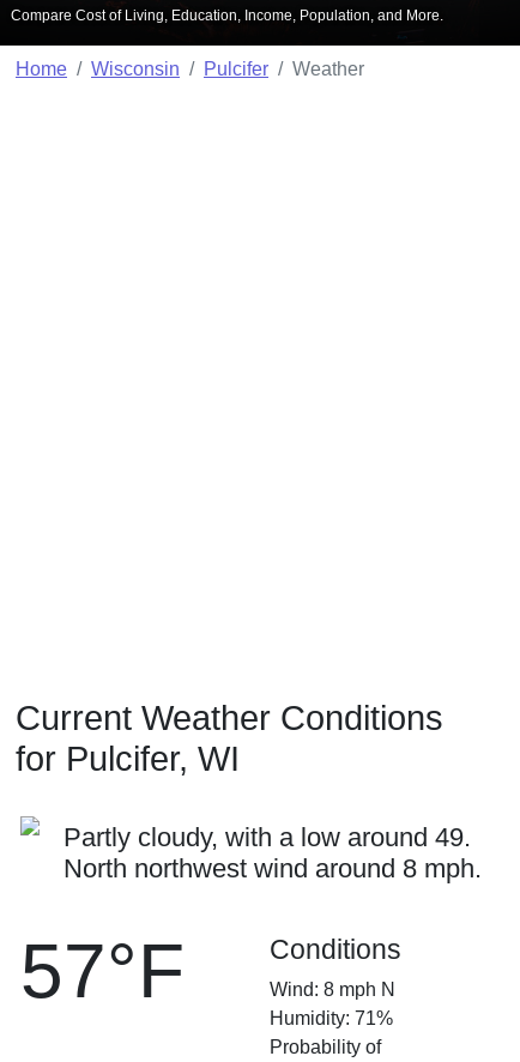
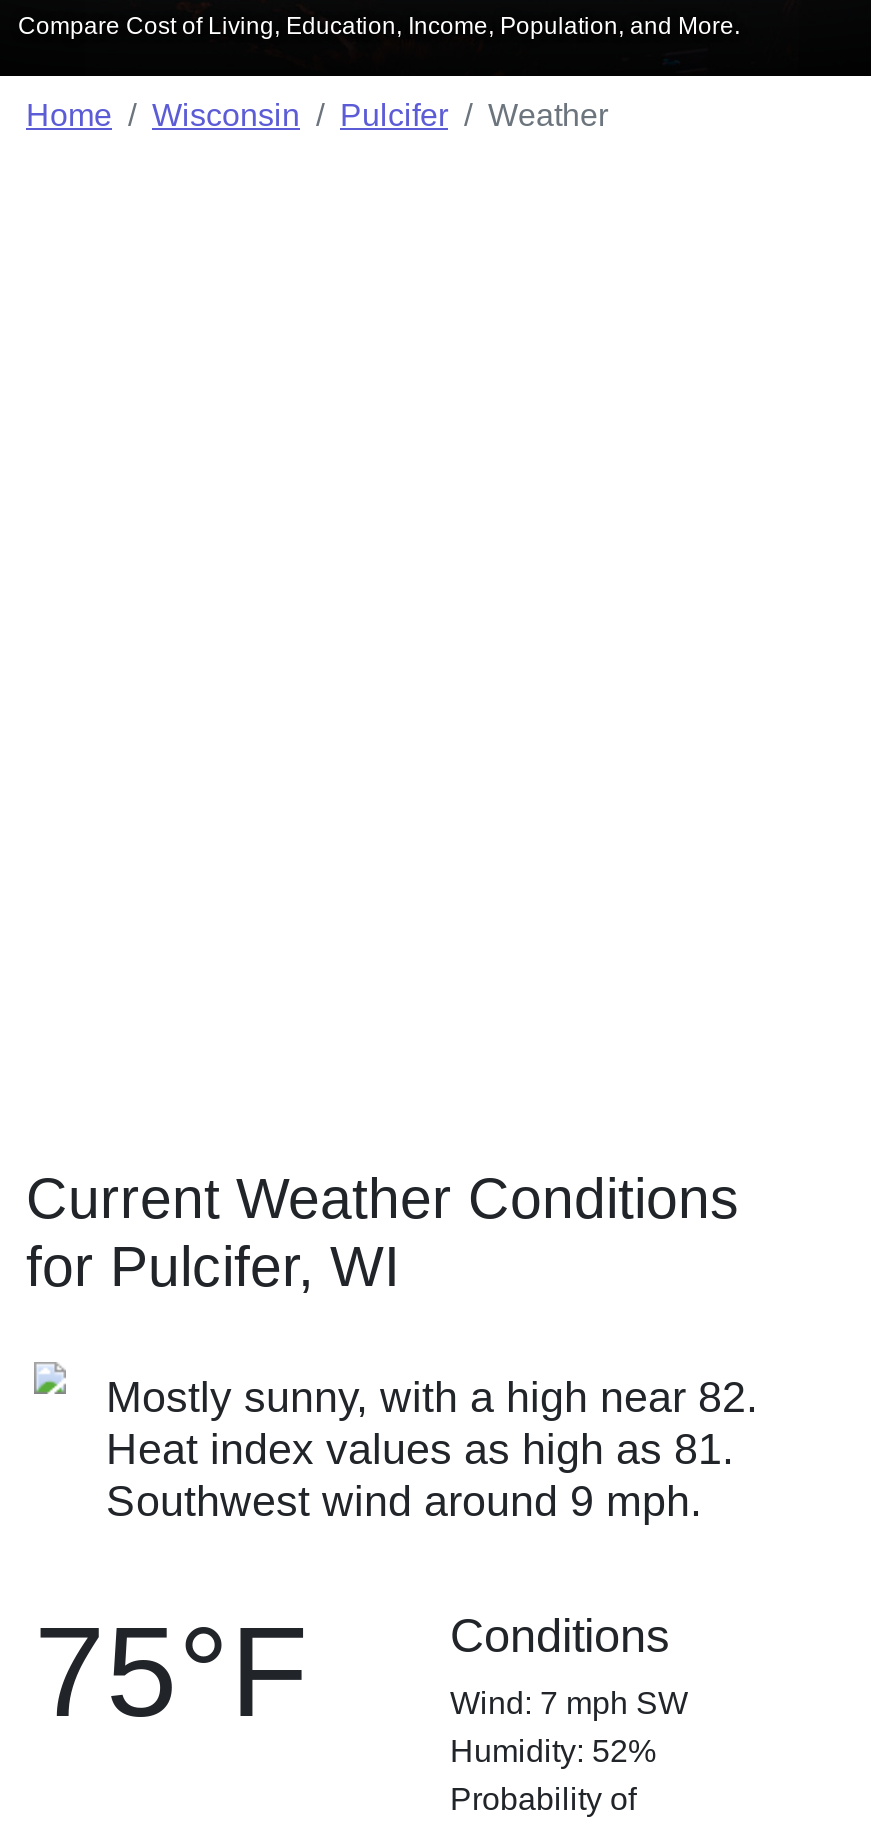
- Partly cloudy, with a low around 49.
- North northwest wind around 8 mph.
+ Mostly sunny, with a high near 82.
+ Heat index values as high as 81.
+ Southwest wind around 9 mph.

- 57°F
+ 75°F

- Wind: 8 mph N
+ Wind: 7 mph SW

- Humidity: 71%
+ Humidity: 52%
